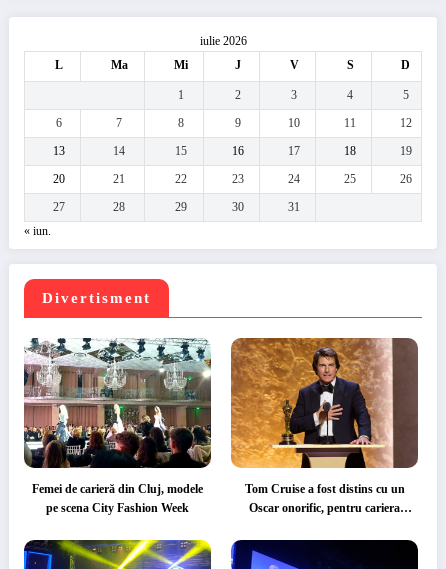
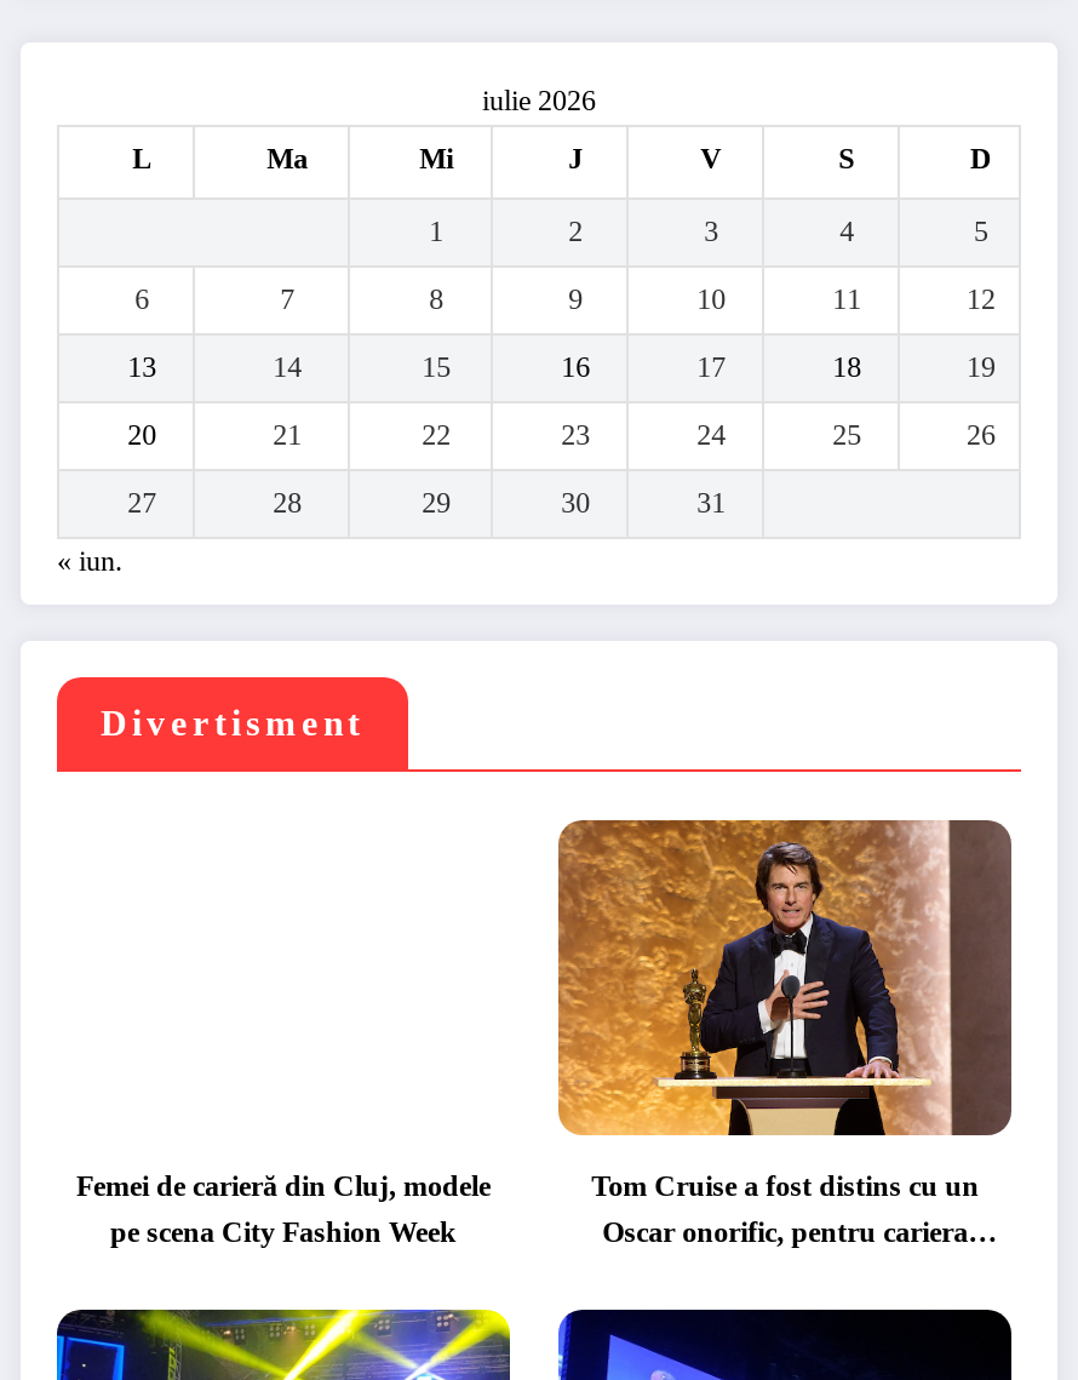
- [image]
